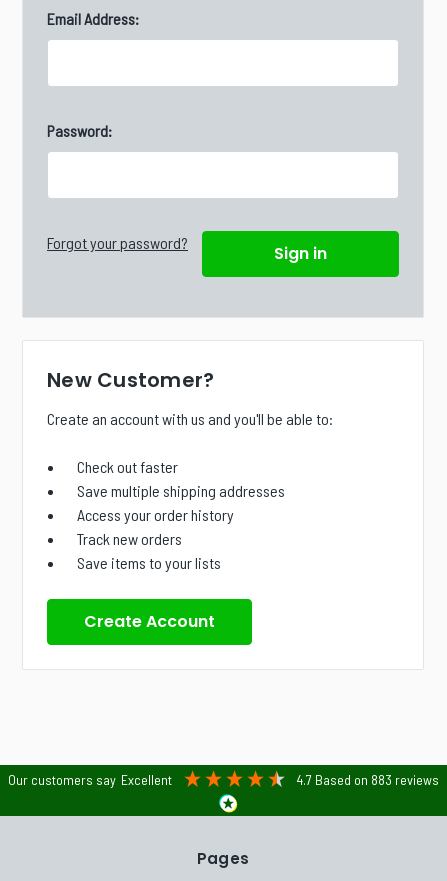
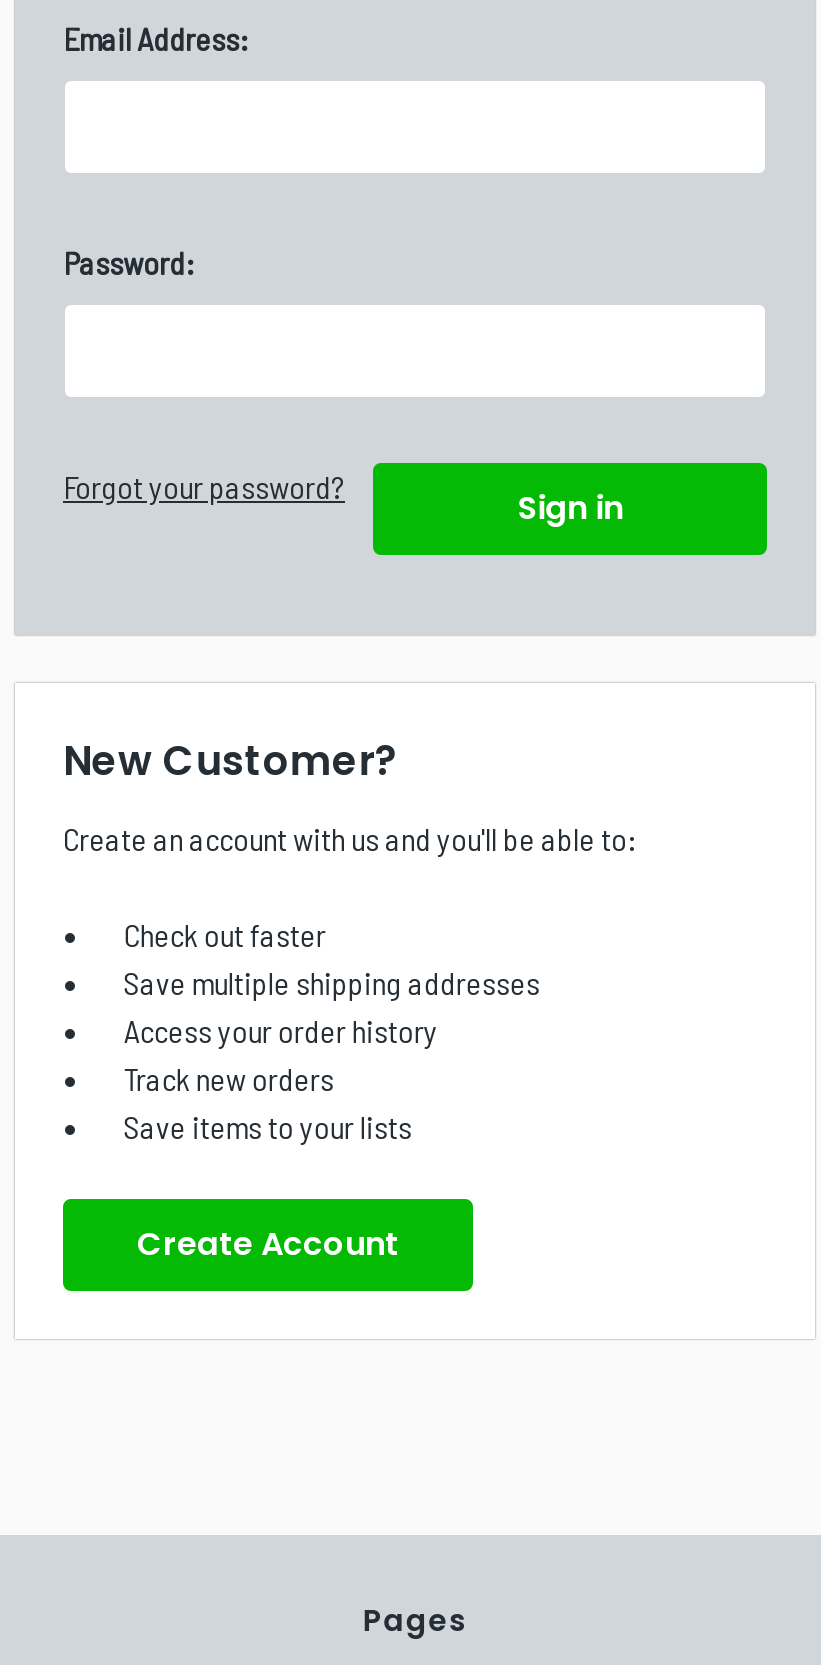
- Our customers say
- Excellent
- 4.7 Based on 883 reviews
